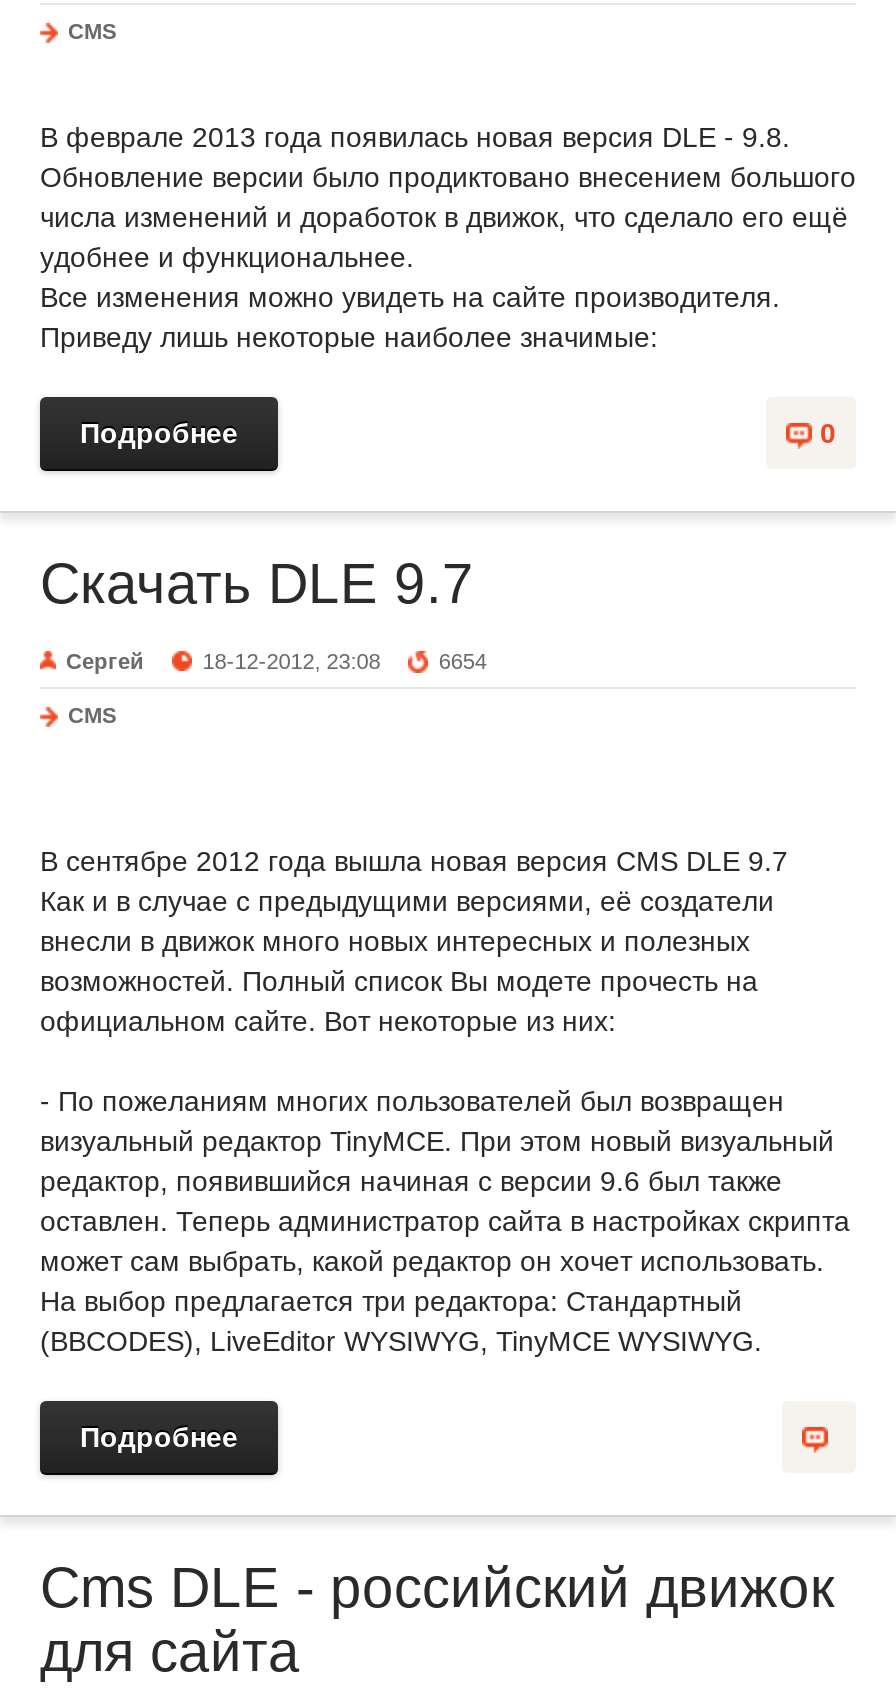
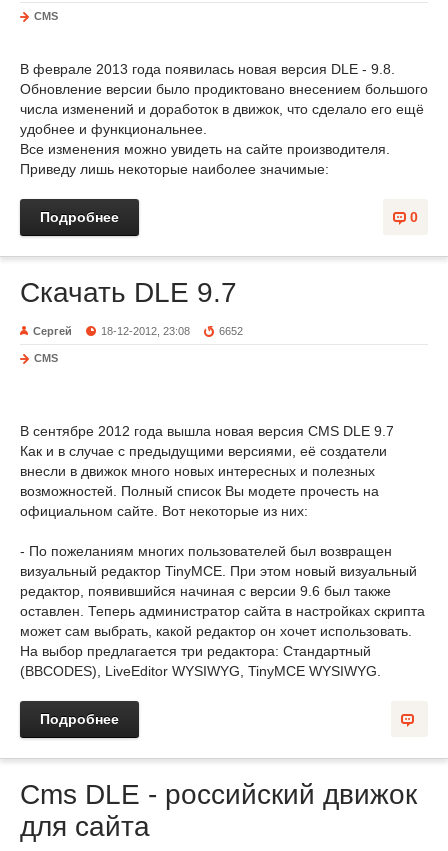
- 6654
+ 6652
